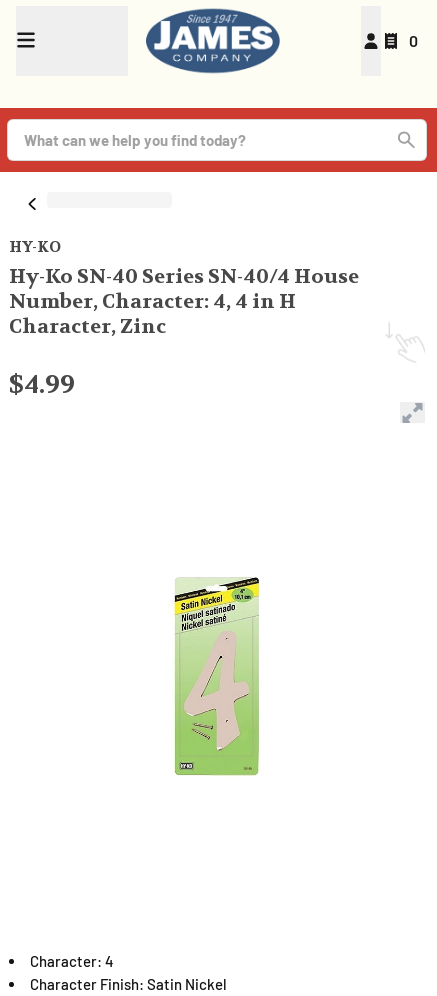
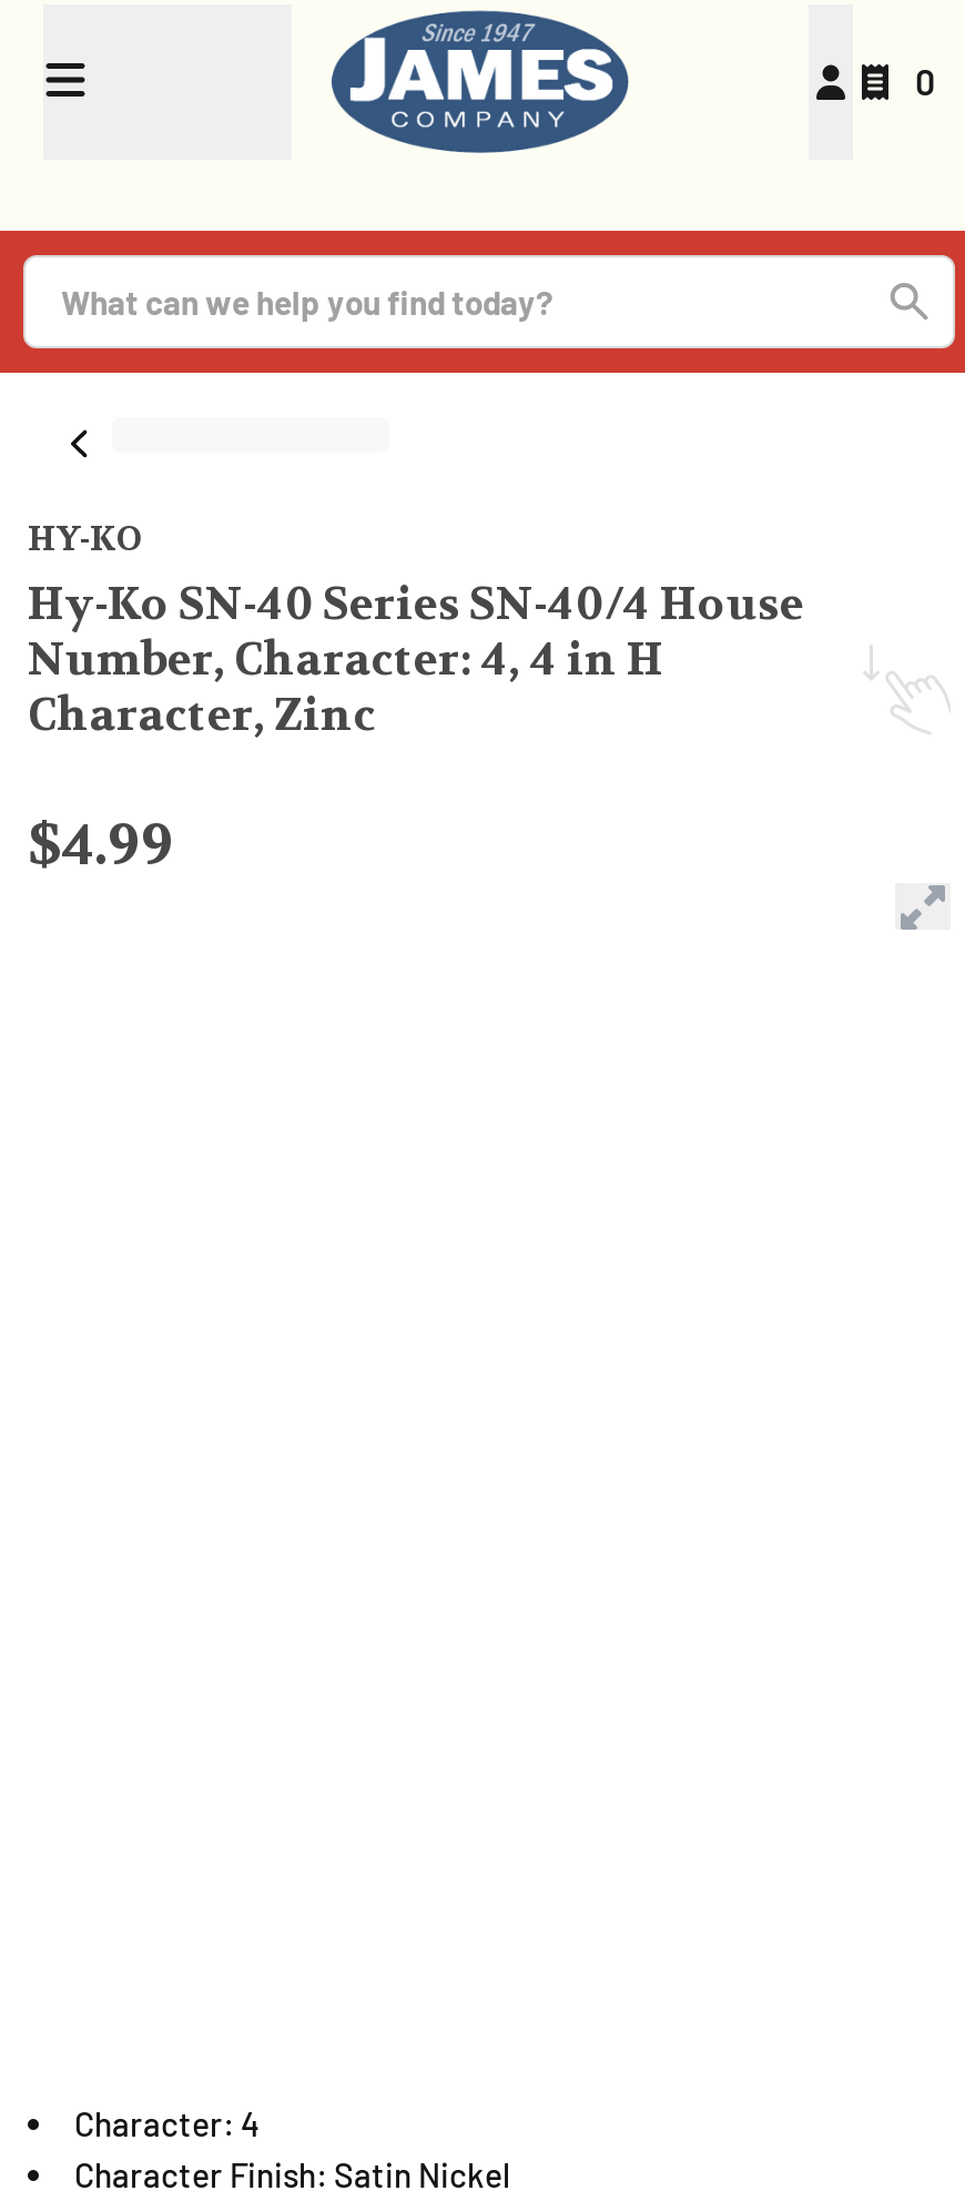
- [image]
